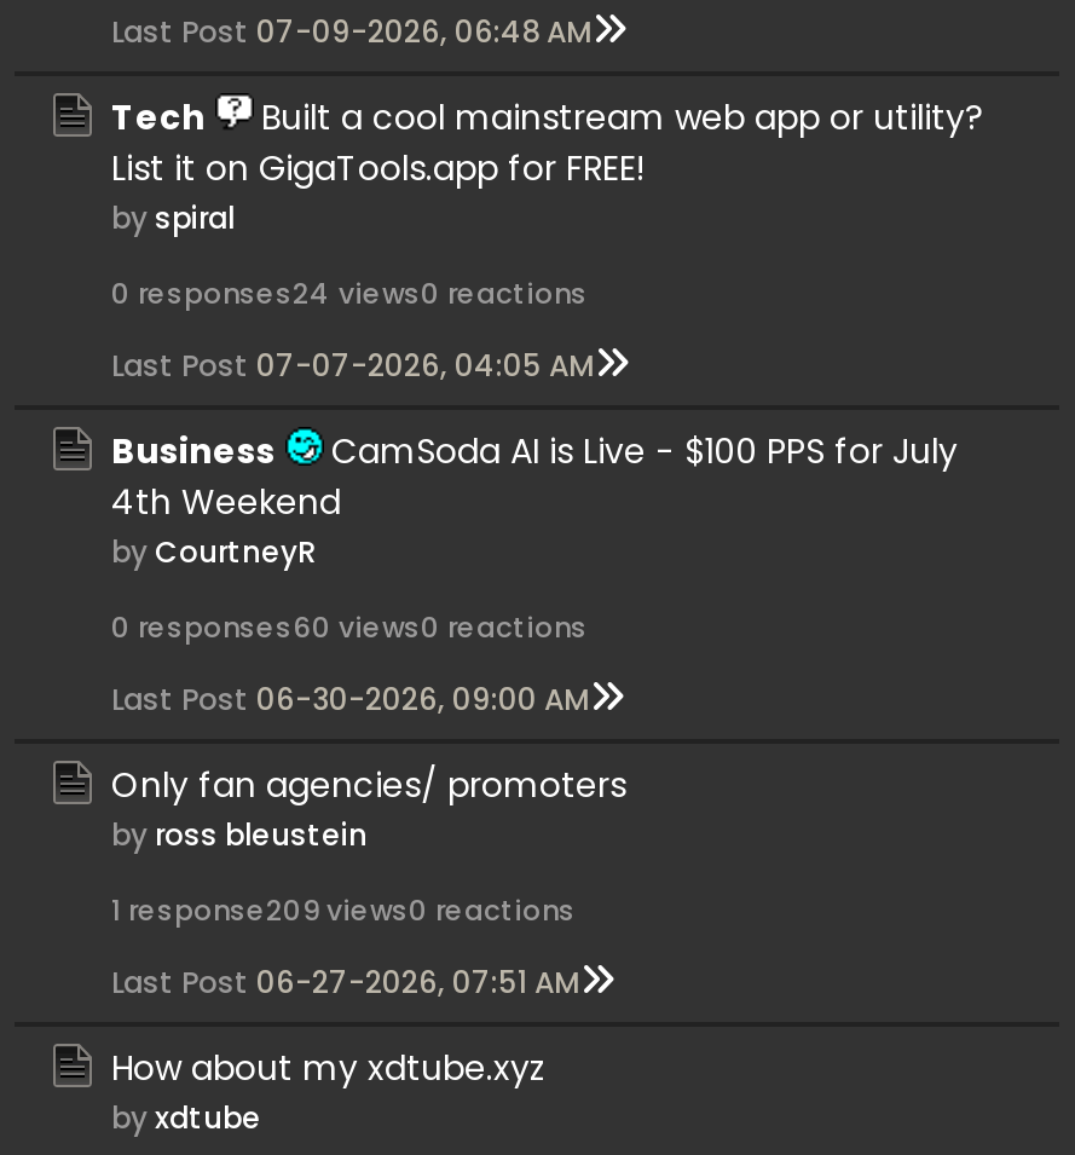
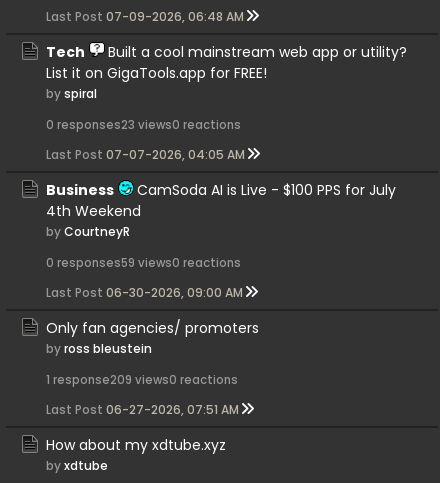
- 0 responses24 views0 reactions
+ 0 responses23 views0 reactions

- 0 responses60 views0 reactions
+ 0 responses59 views0 reactions
